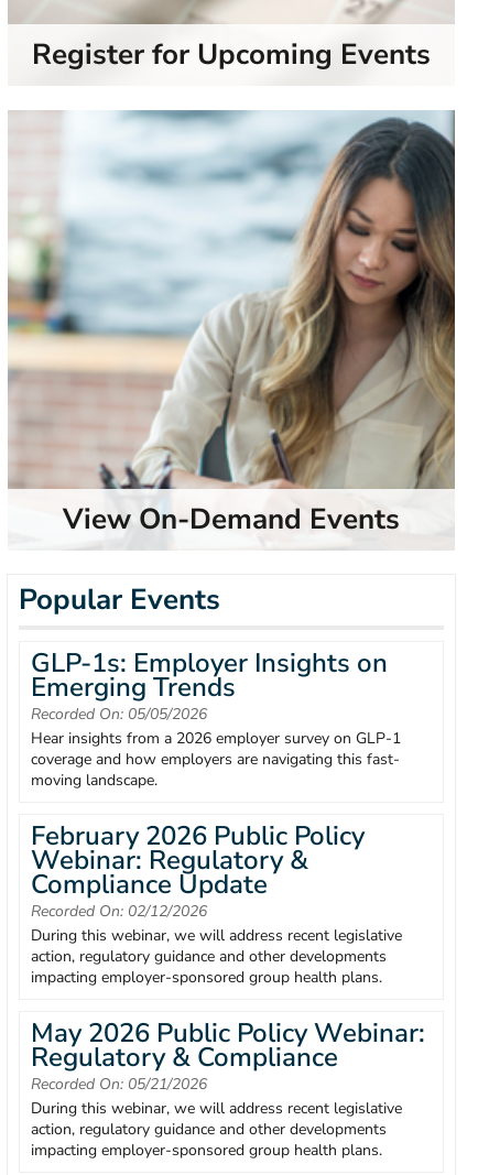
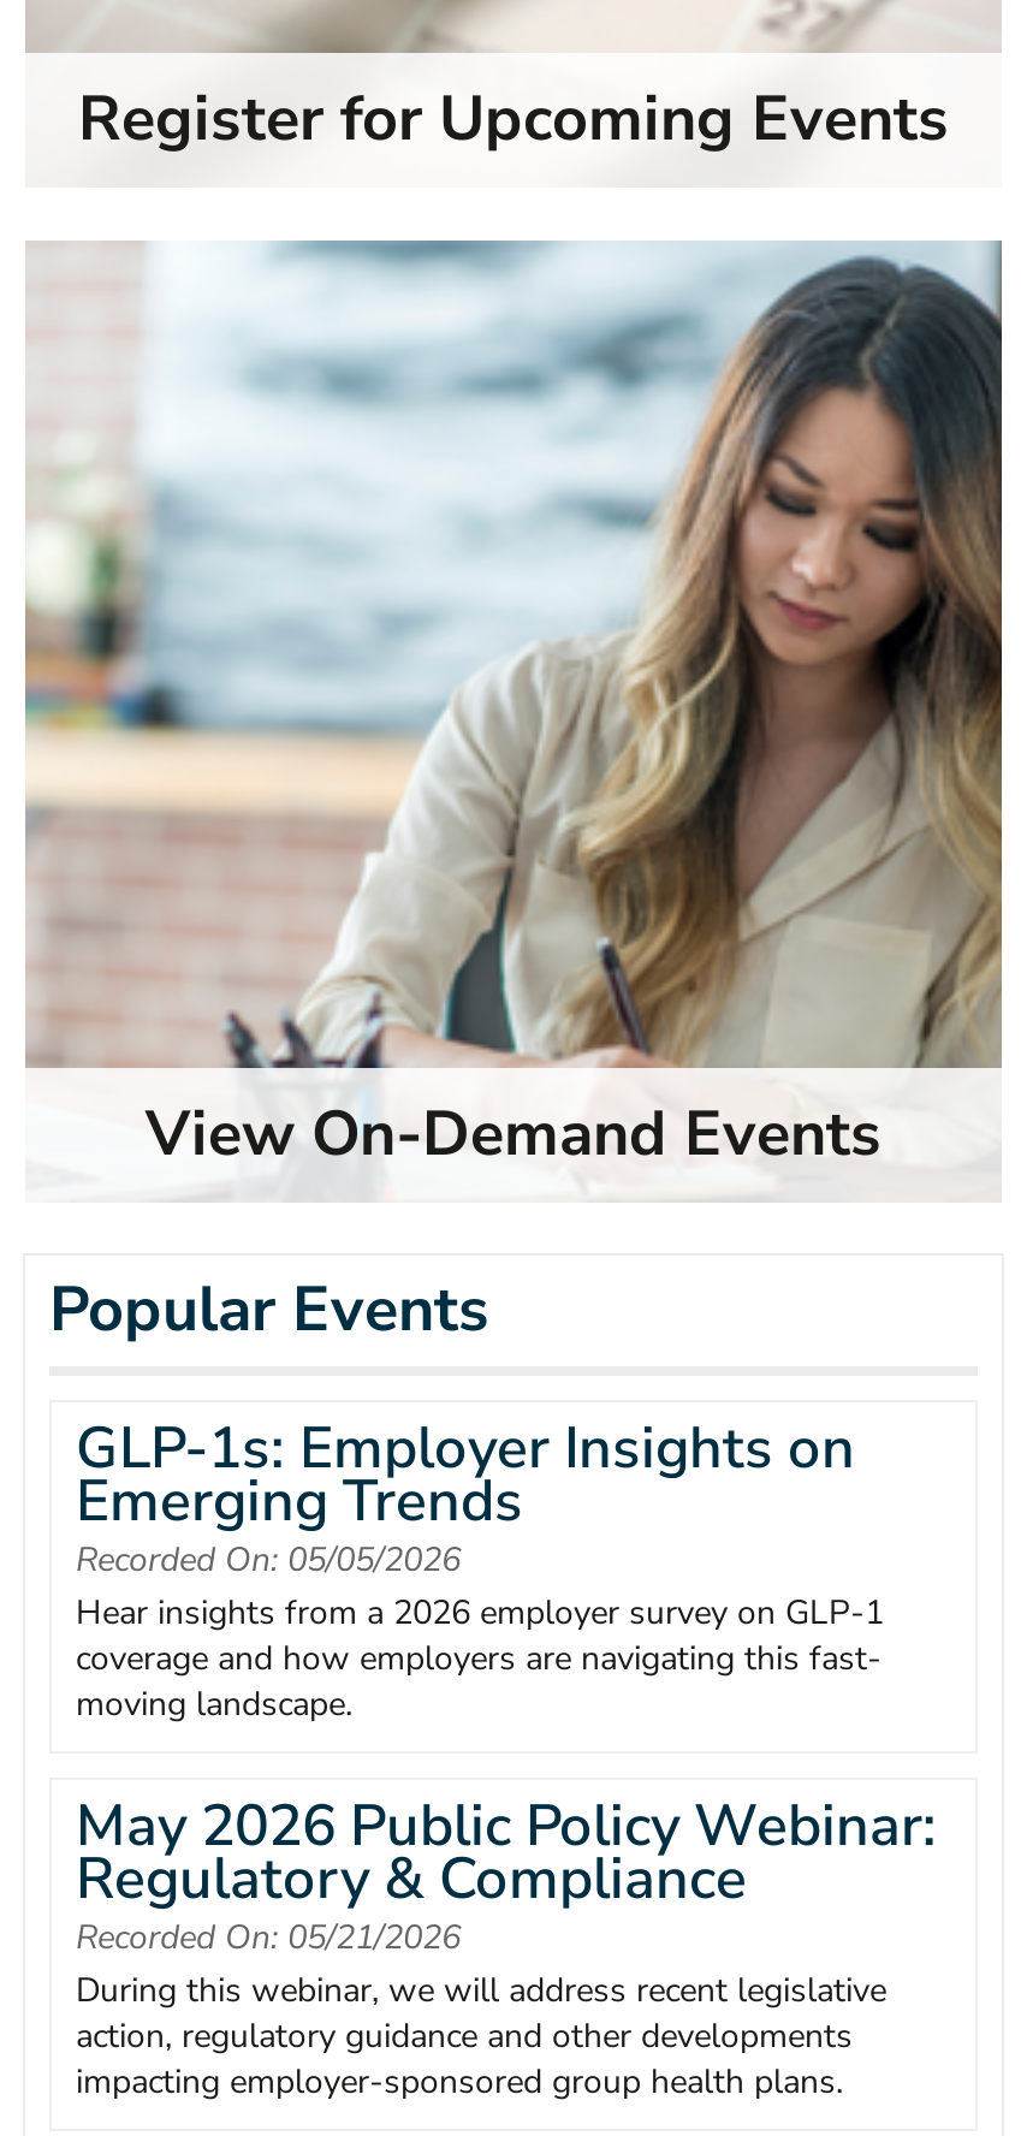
- February 2026 Public Policy
- Webinar: Regulatory &
- Compliance Update
- Recorded On: 02/12/2026
- During this webinar, we will address recent legislative
- action, regulatory guidance and other developments
- impacting employer-sponsored group health plans.
